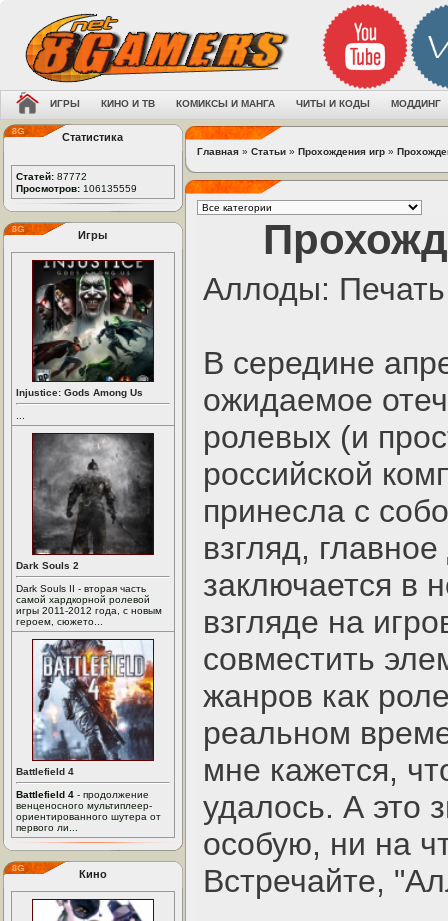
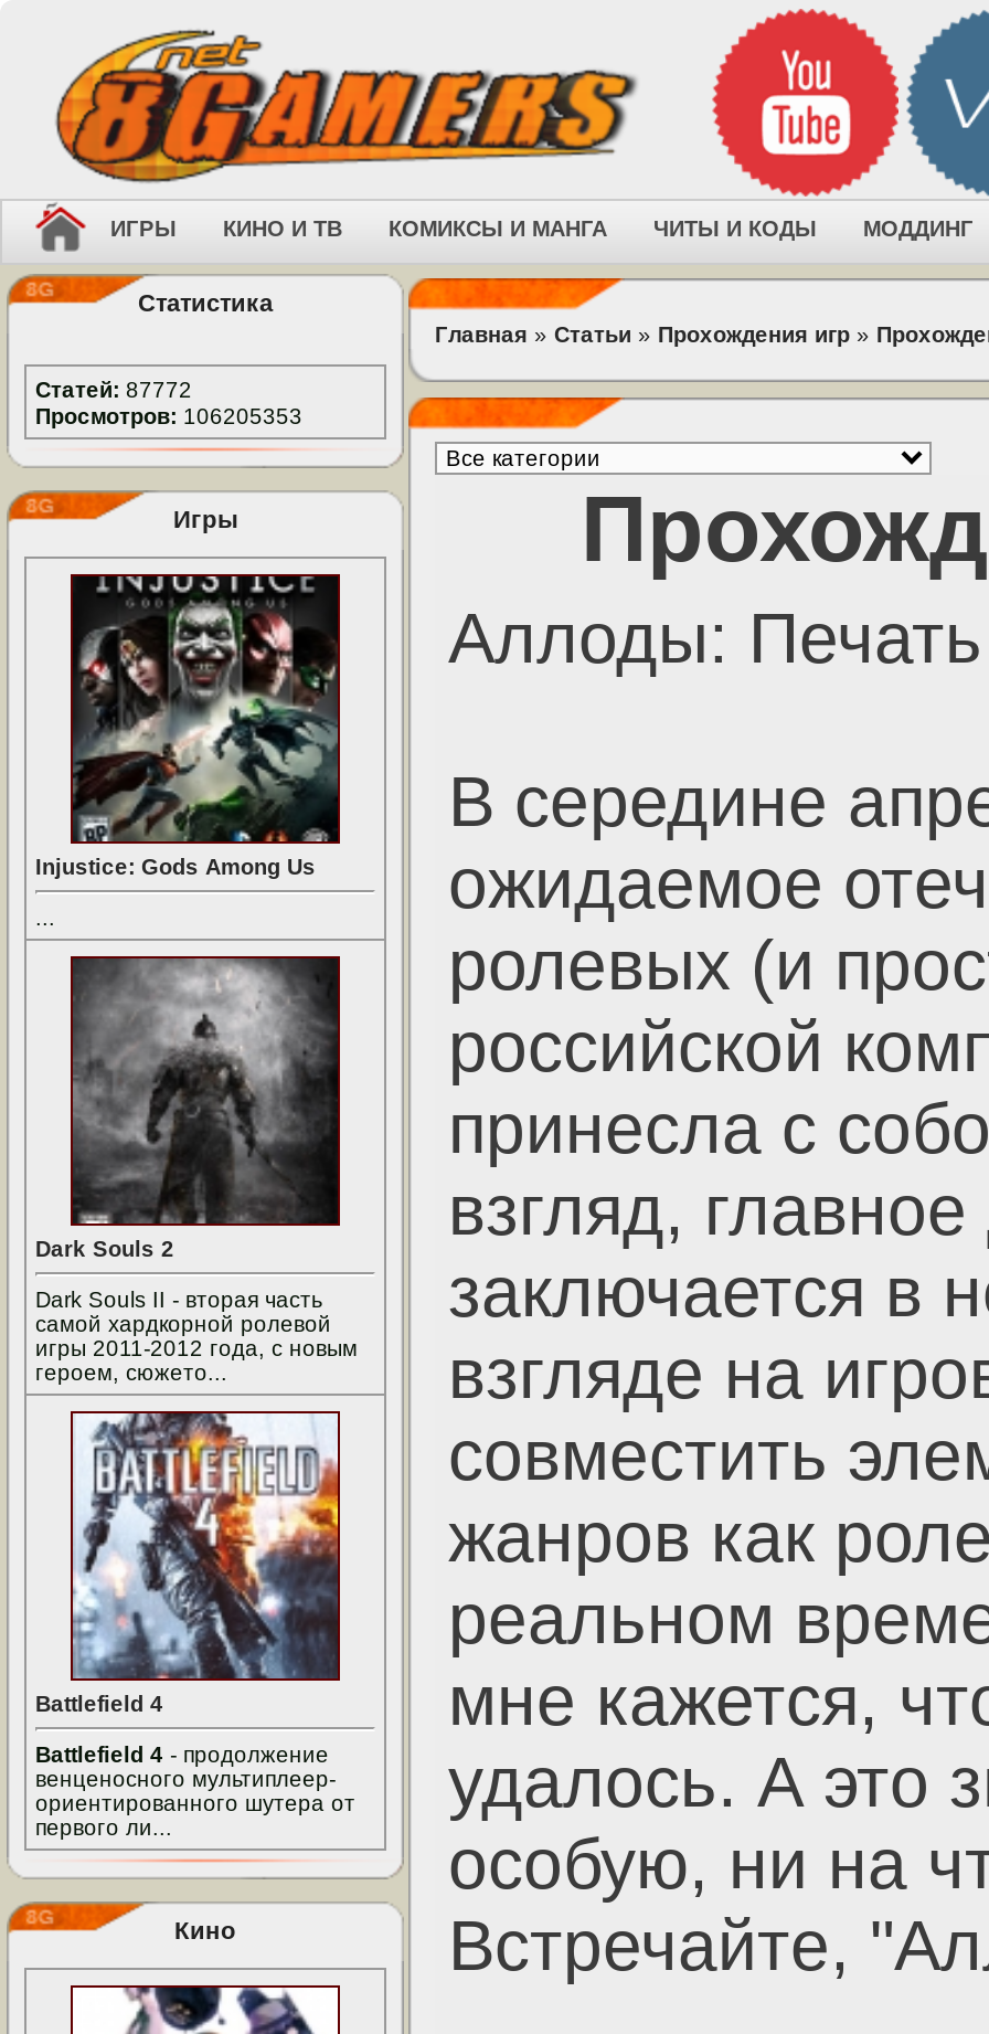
- Просмотров: 106135559
+ Просмотров: 106205353
